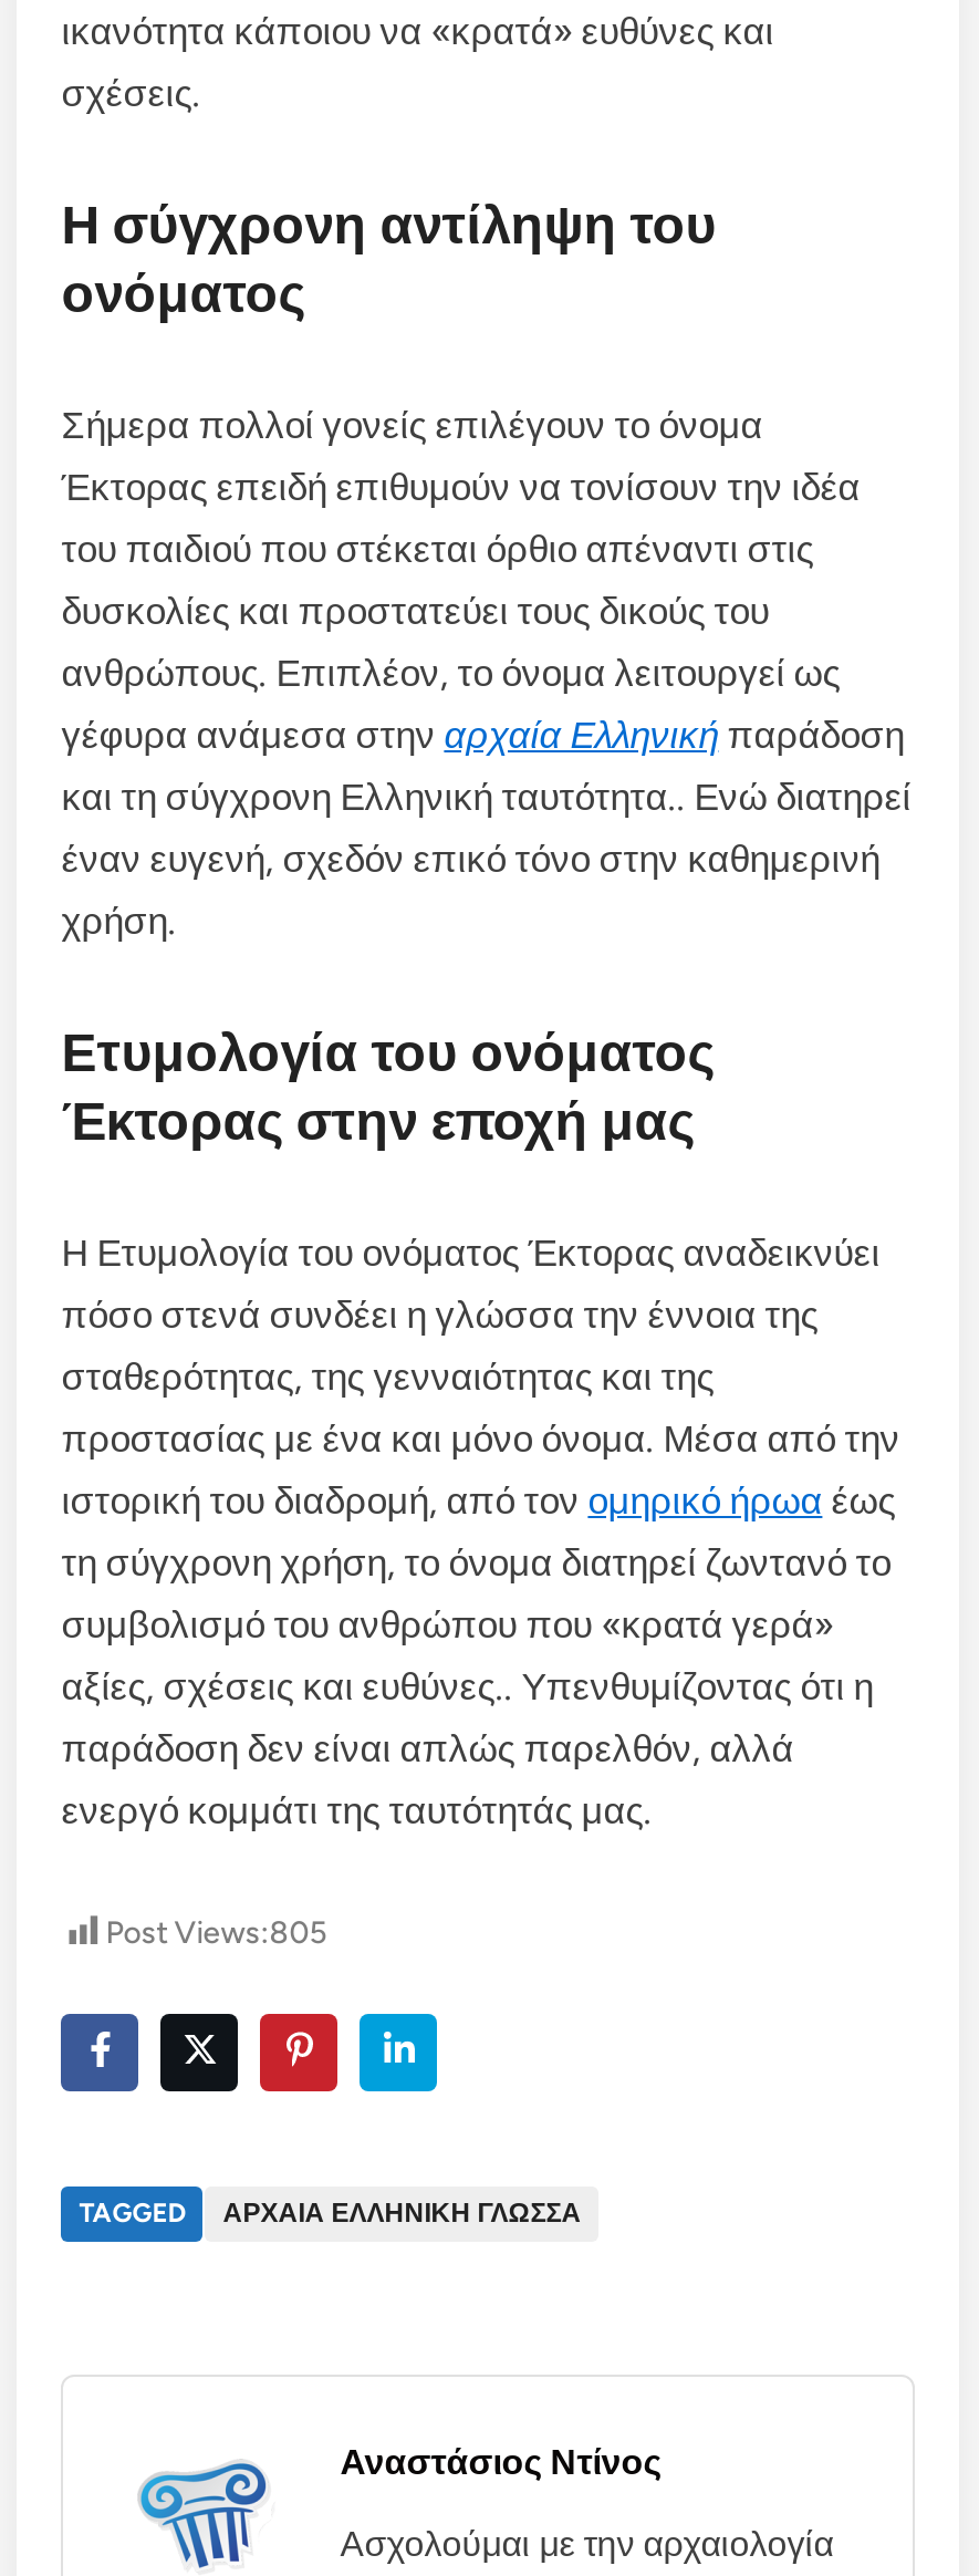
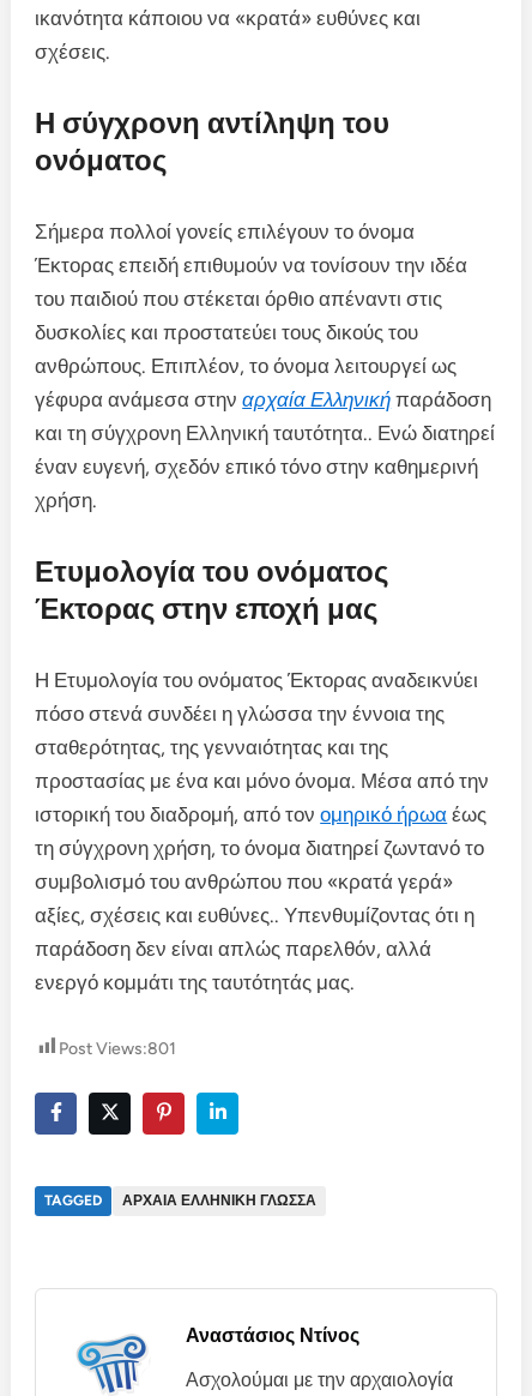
- Post Views:805
+ Post Views:801
